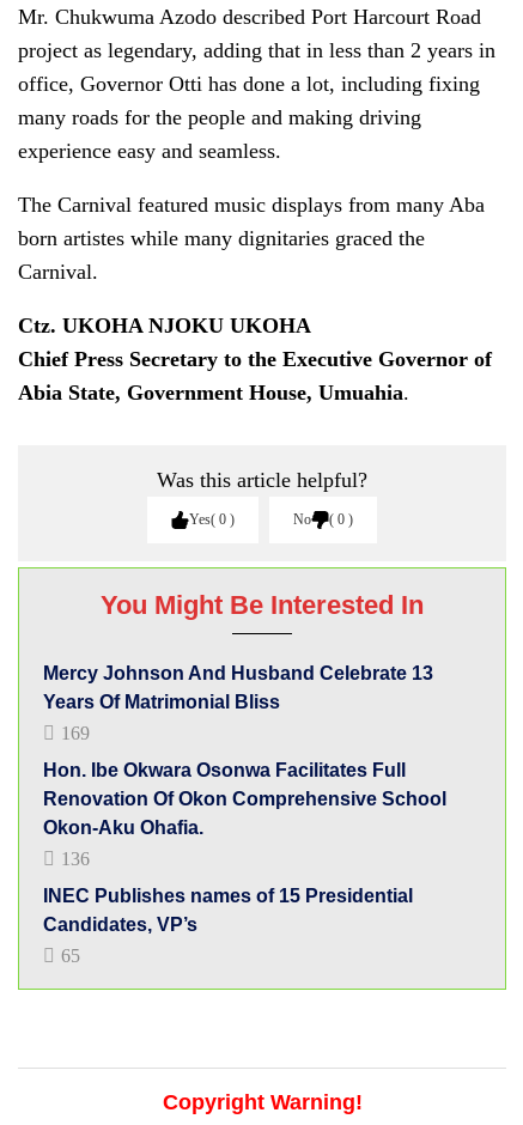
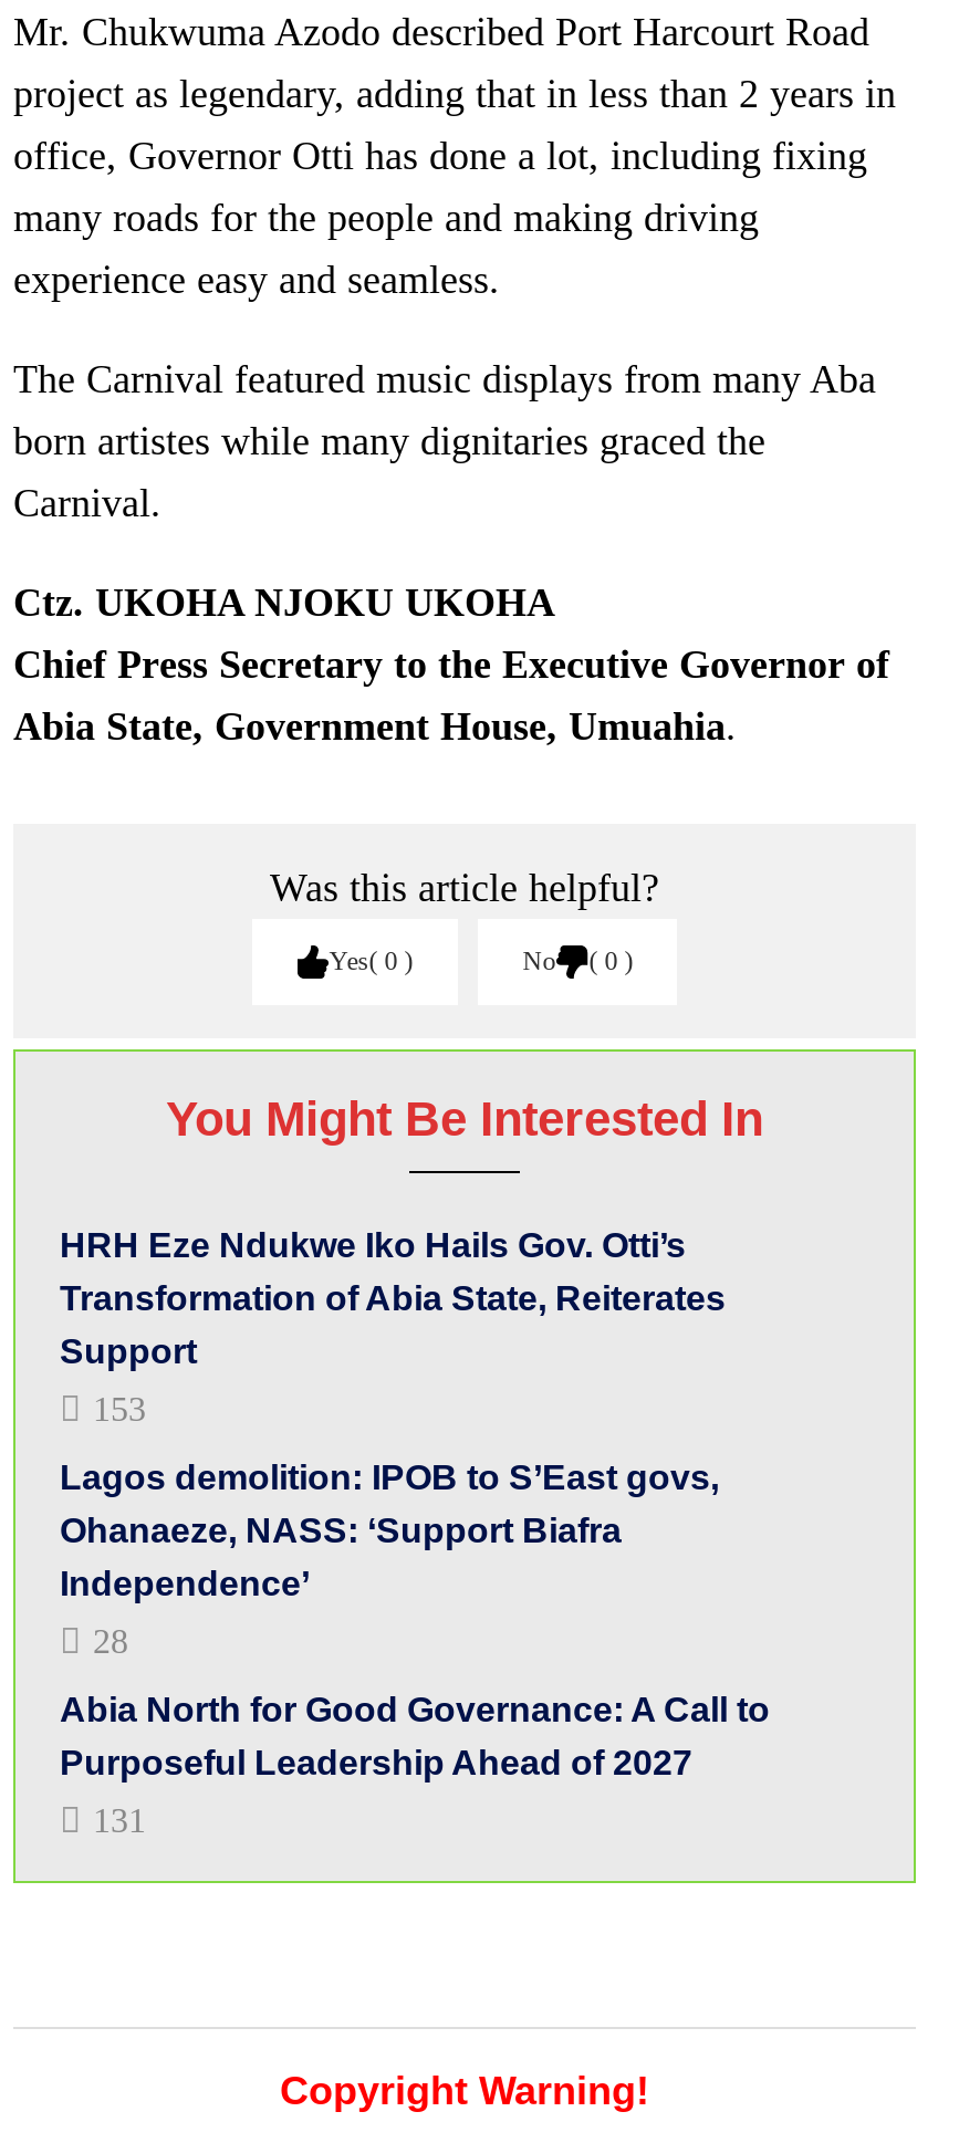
- Mercy Johnson And Husband Celebrate 13
- Years Of Matrimonial Bliss
+ HRH Eze Ndukwe Iko Hails Gov. Otti’s
+ Transformation of Abia State, Reiterates
+ Support

- 169
+ 153

- Hon. Ibe Okwara Osonwa Facilitates Full
- Renovation Of Okon Comprehensive School
- Okon-Aku Ohafia.
+ Lagos demolition: IPOB to S’East govs,
+ Ohanaeze, NASS: ‘Support Biafra
+ Independence’

- 136
+ 28

- INEC Publishes names of 15 Presidential
- Candidates, VP’s
+ Abia North for Good Governance: A Call to
+ Purposeful Leadership Ahead of 2027

- 65
+ 131
